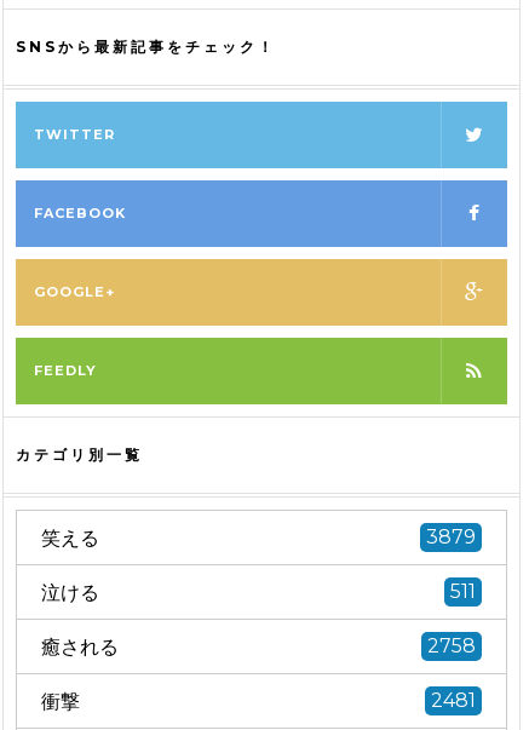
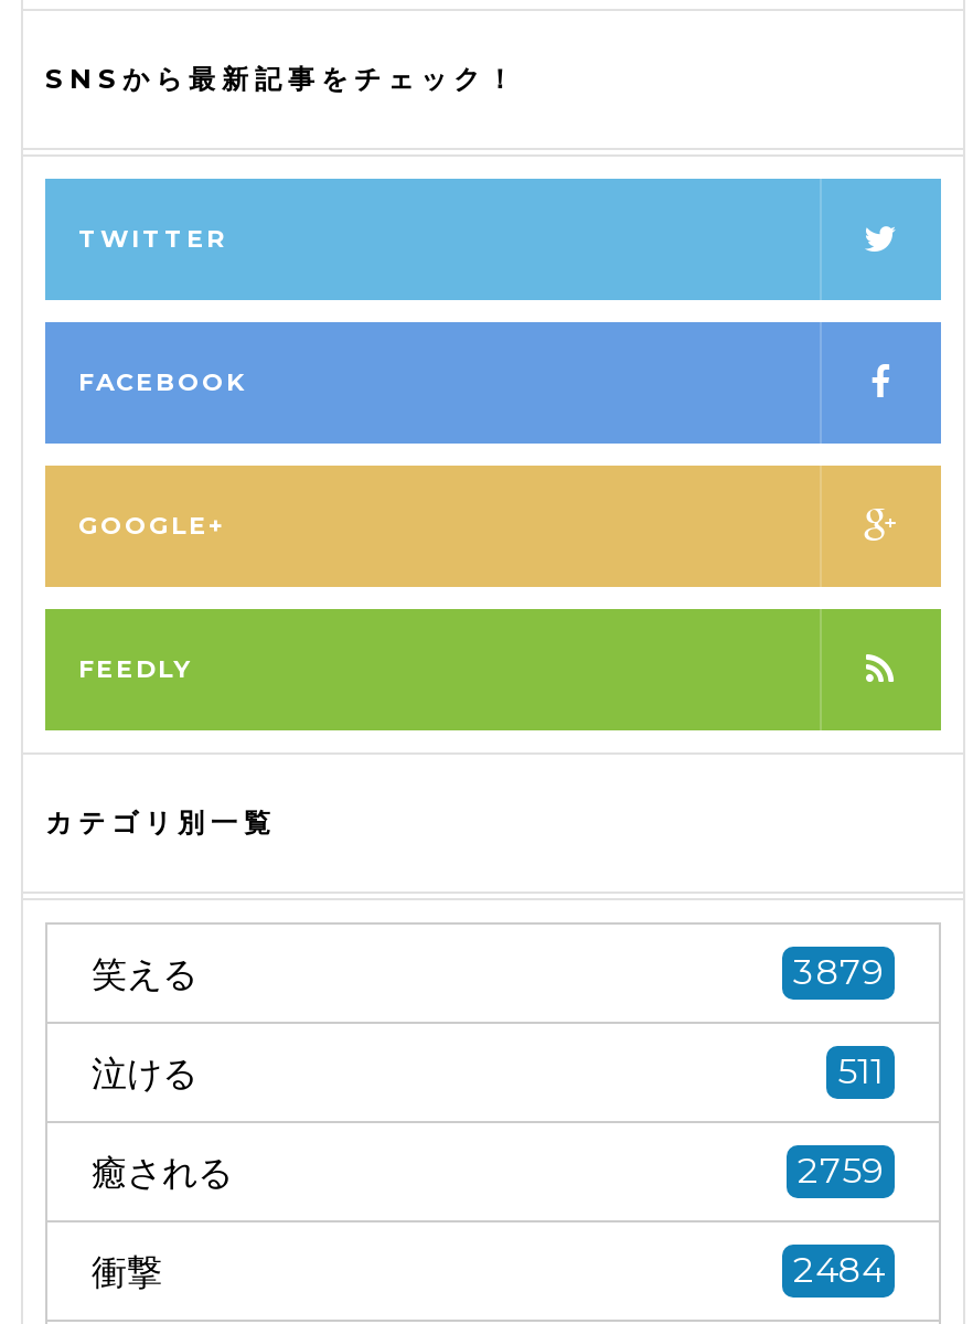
- 2758
+ 2759

- 2481
+ 2484
